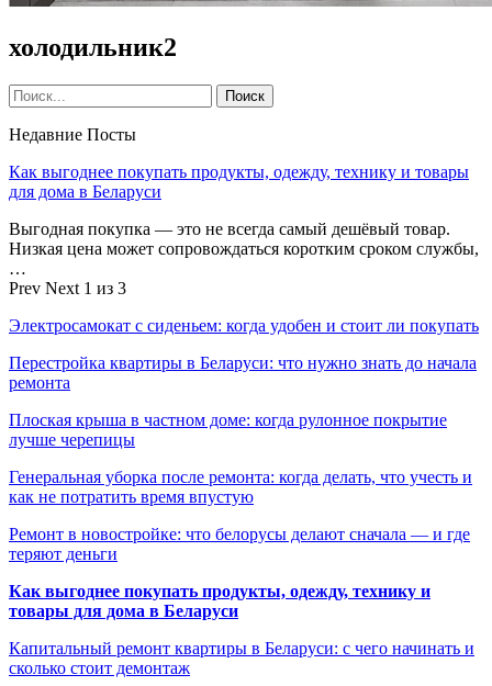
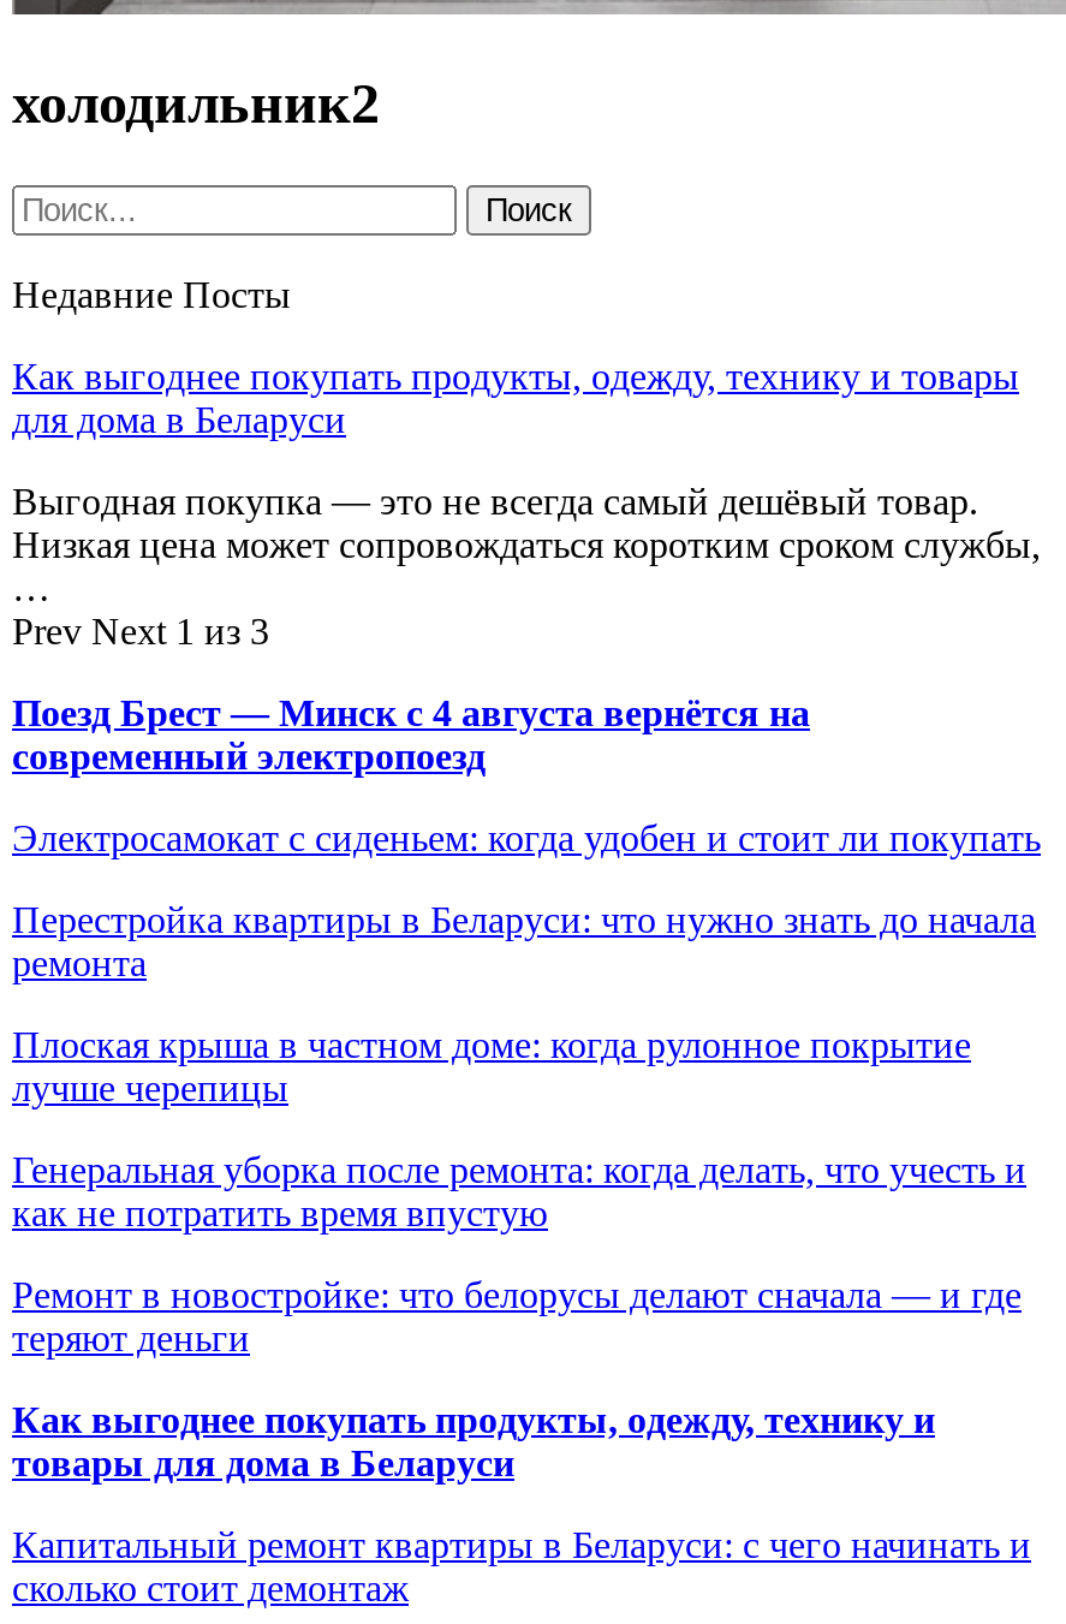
+ Поезд Брест — Минск с 4 августа вернётся на
+ современный электропоезд
